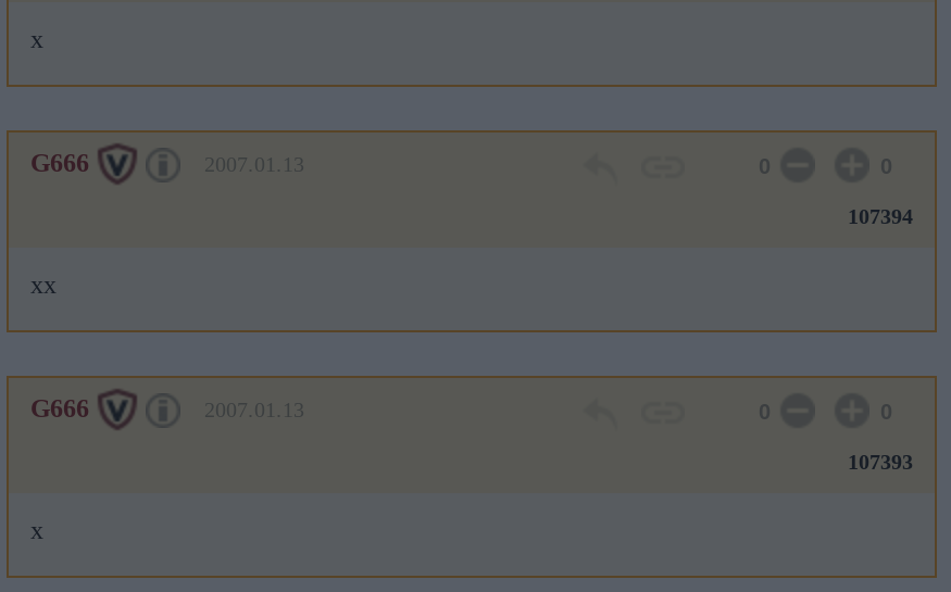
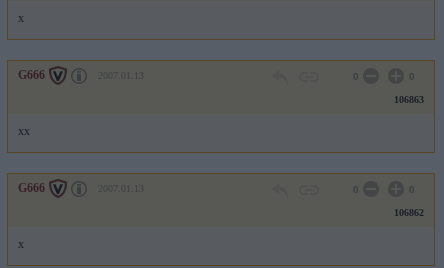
- 107394
+ 106863

- 107393
+ 106862
